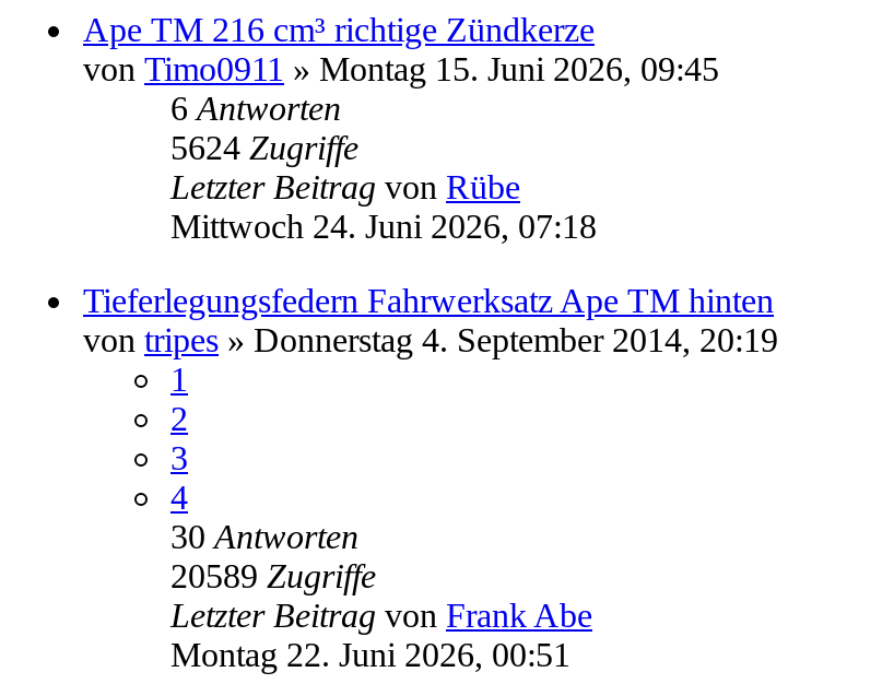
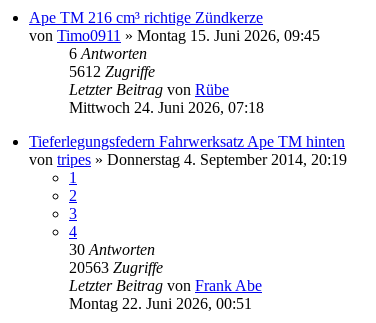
- 5624 Zugriffe
+ 5612 Zugriffe

- 20589 Zugriffe
+ 20563 Zugriffe
